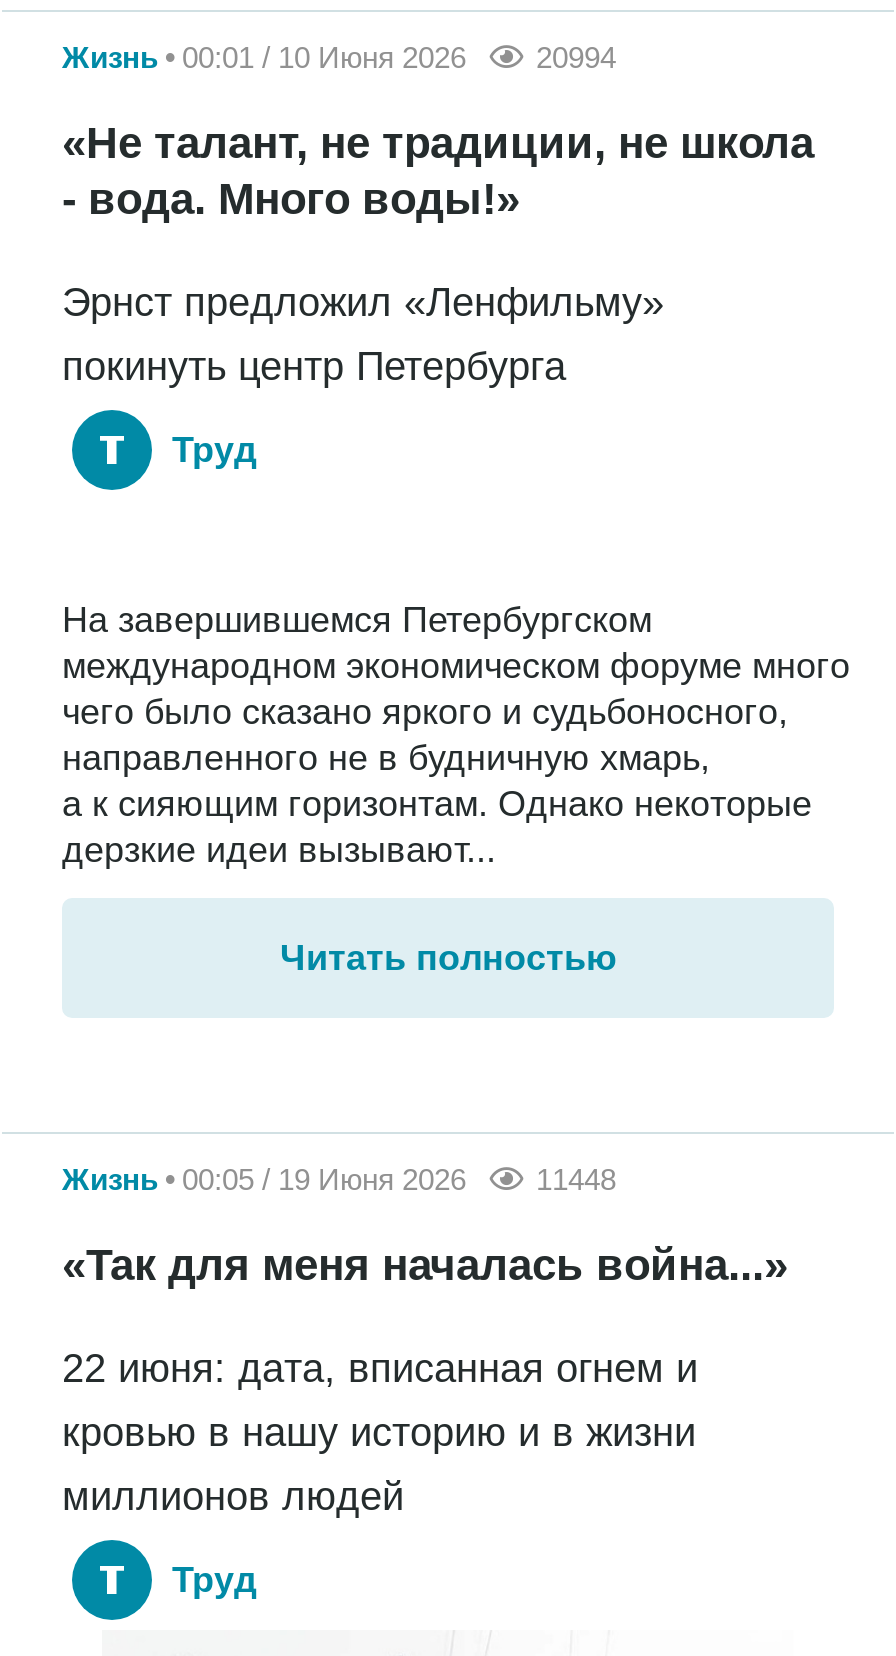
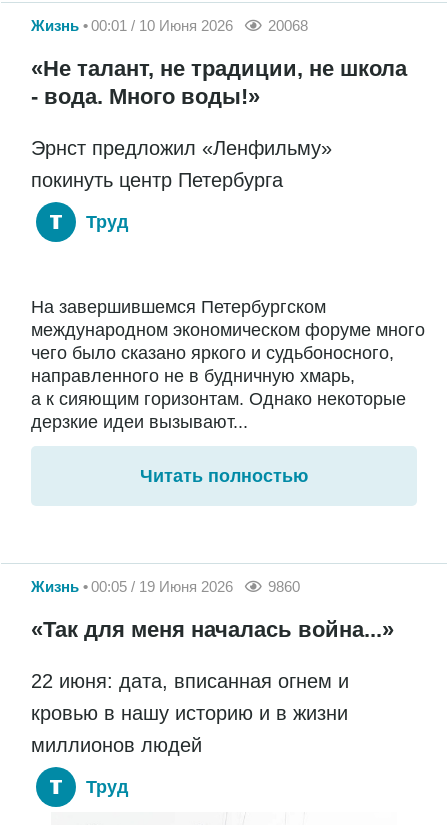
- 20994
+ 20068

- 11448
+ 9860
